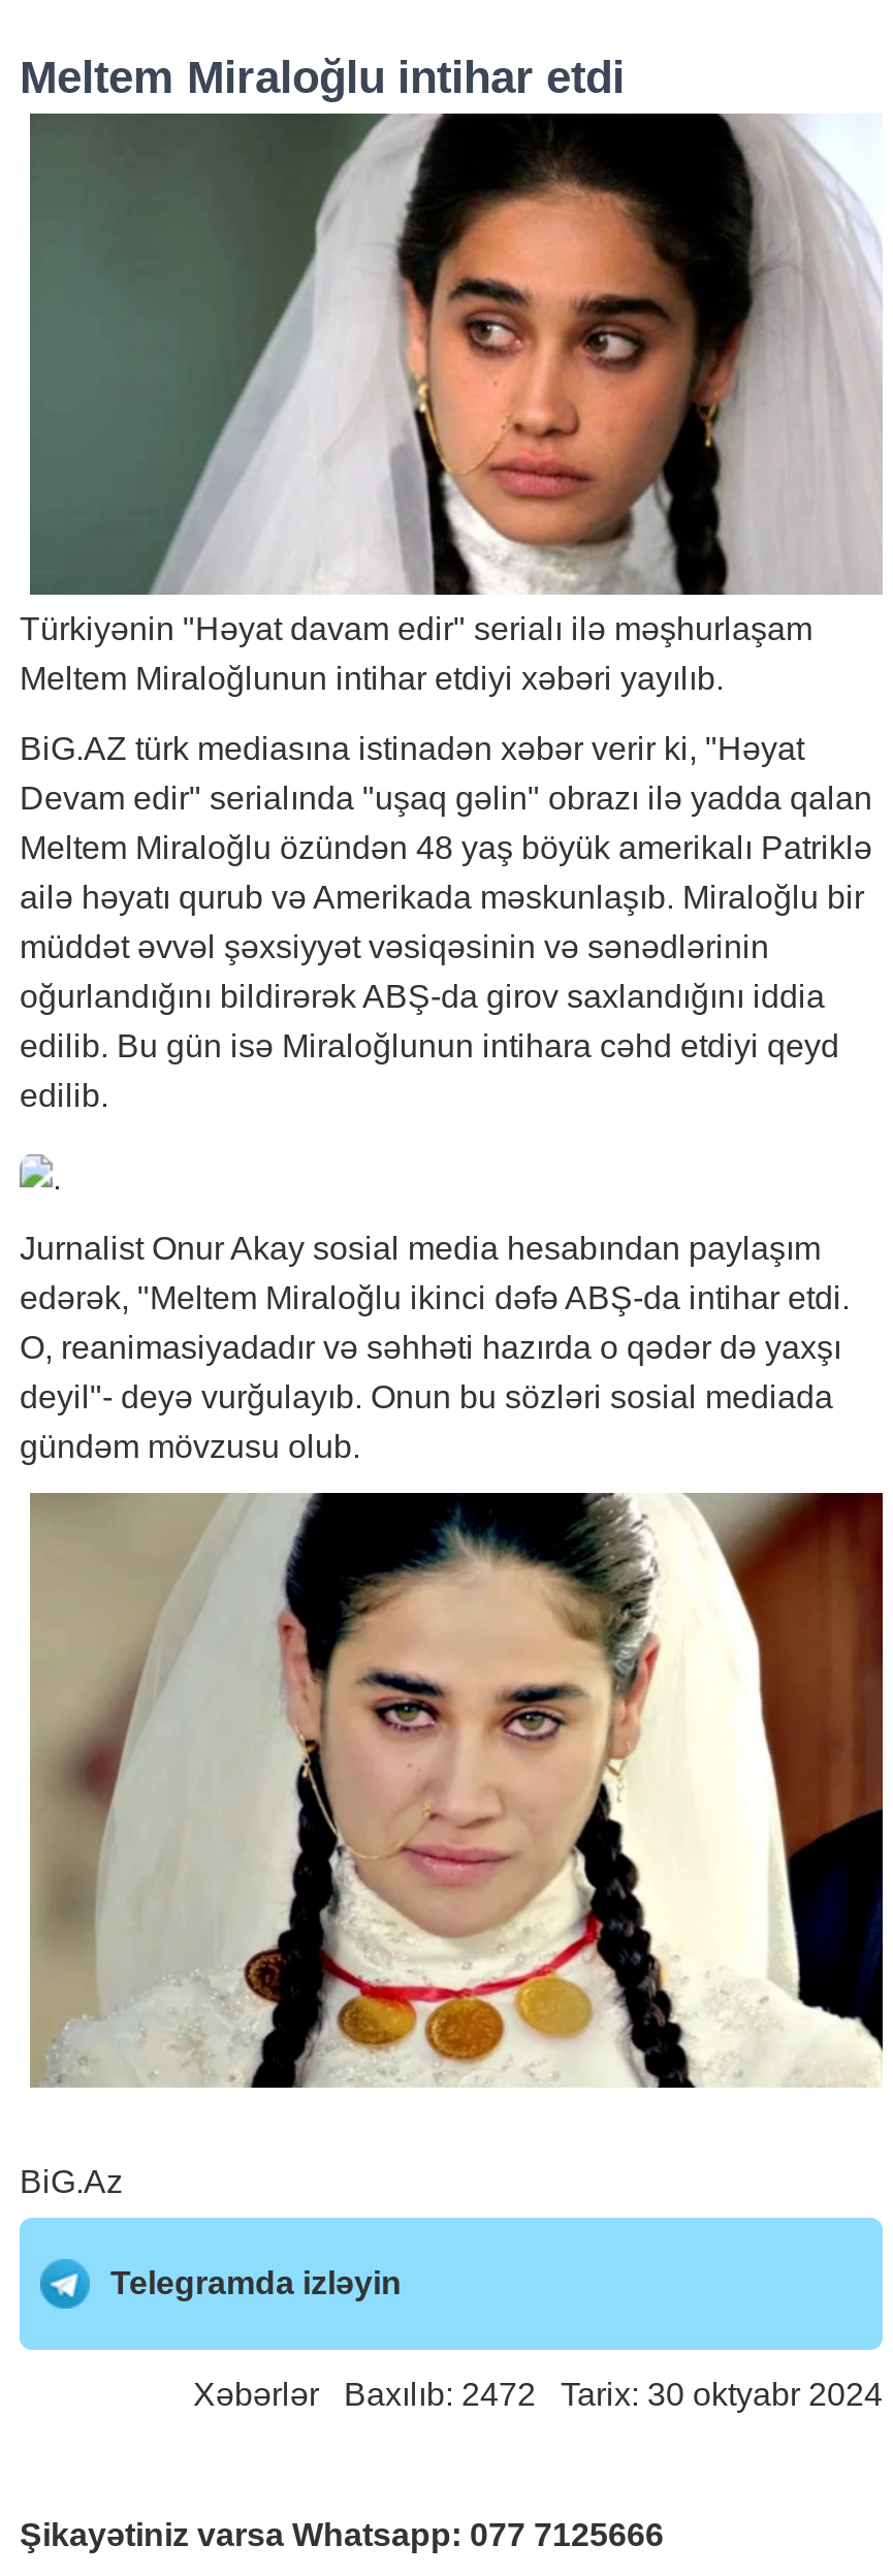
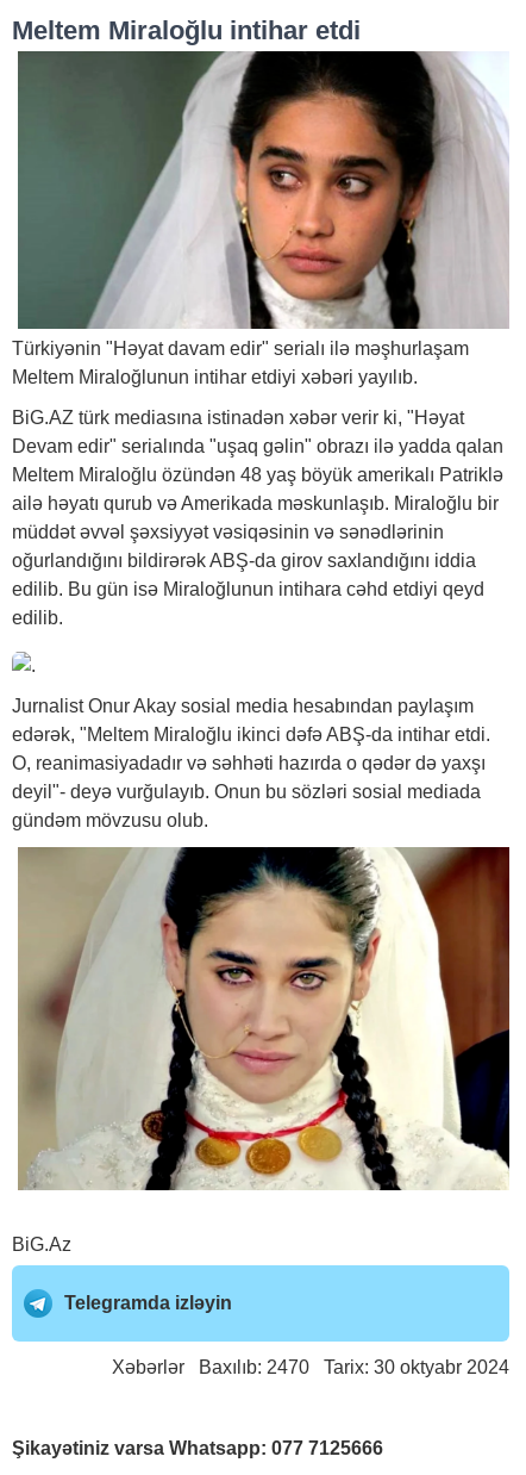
- Xəbərlər Baxılıb: 2472 Tarix: 30 oktyabr 2024
+ Xəbərlər Baxılıb: 2470 Tarix: 30 oktyabr 2024
